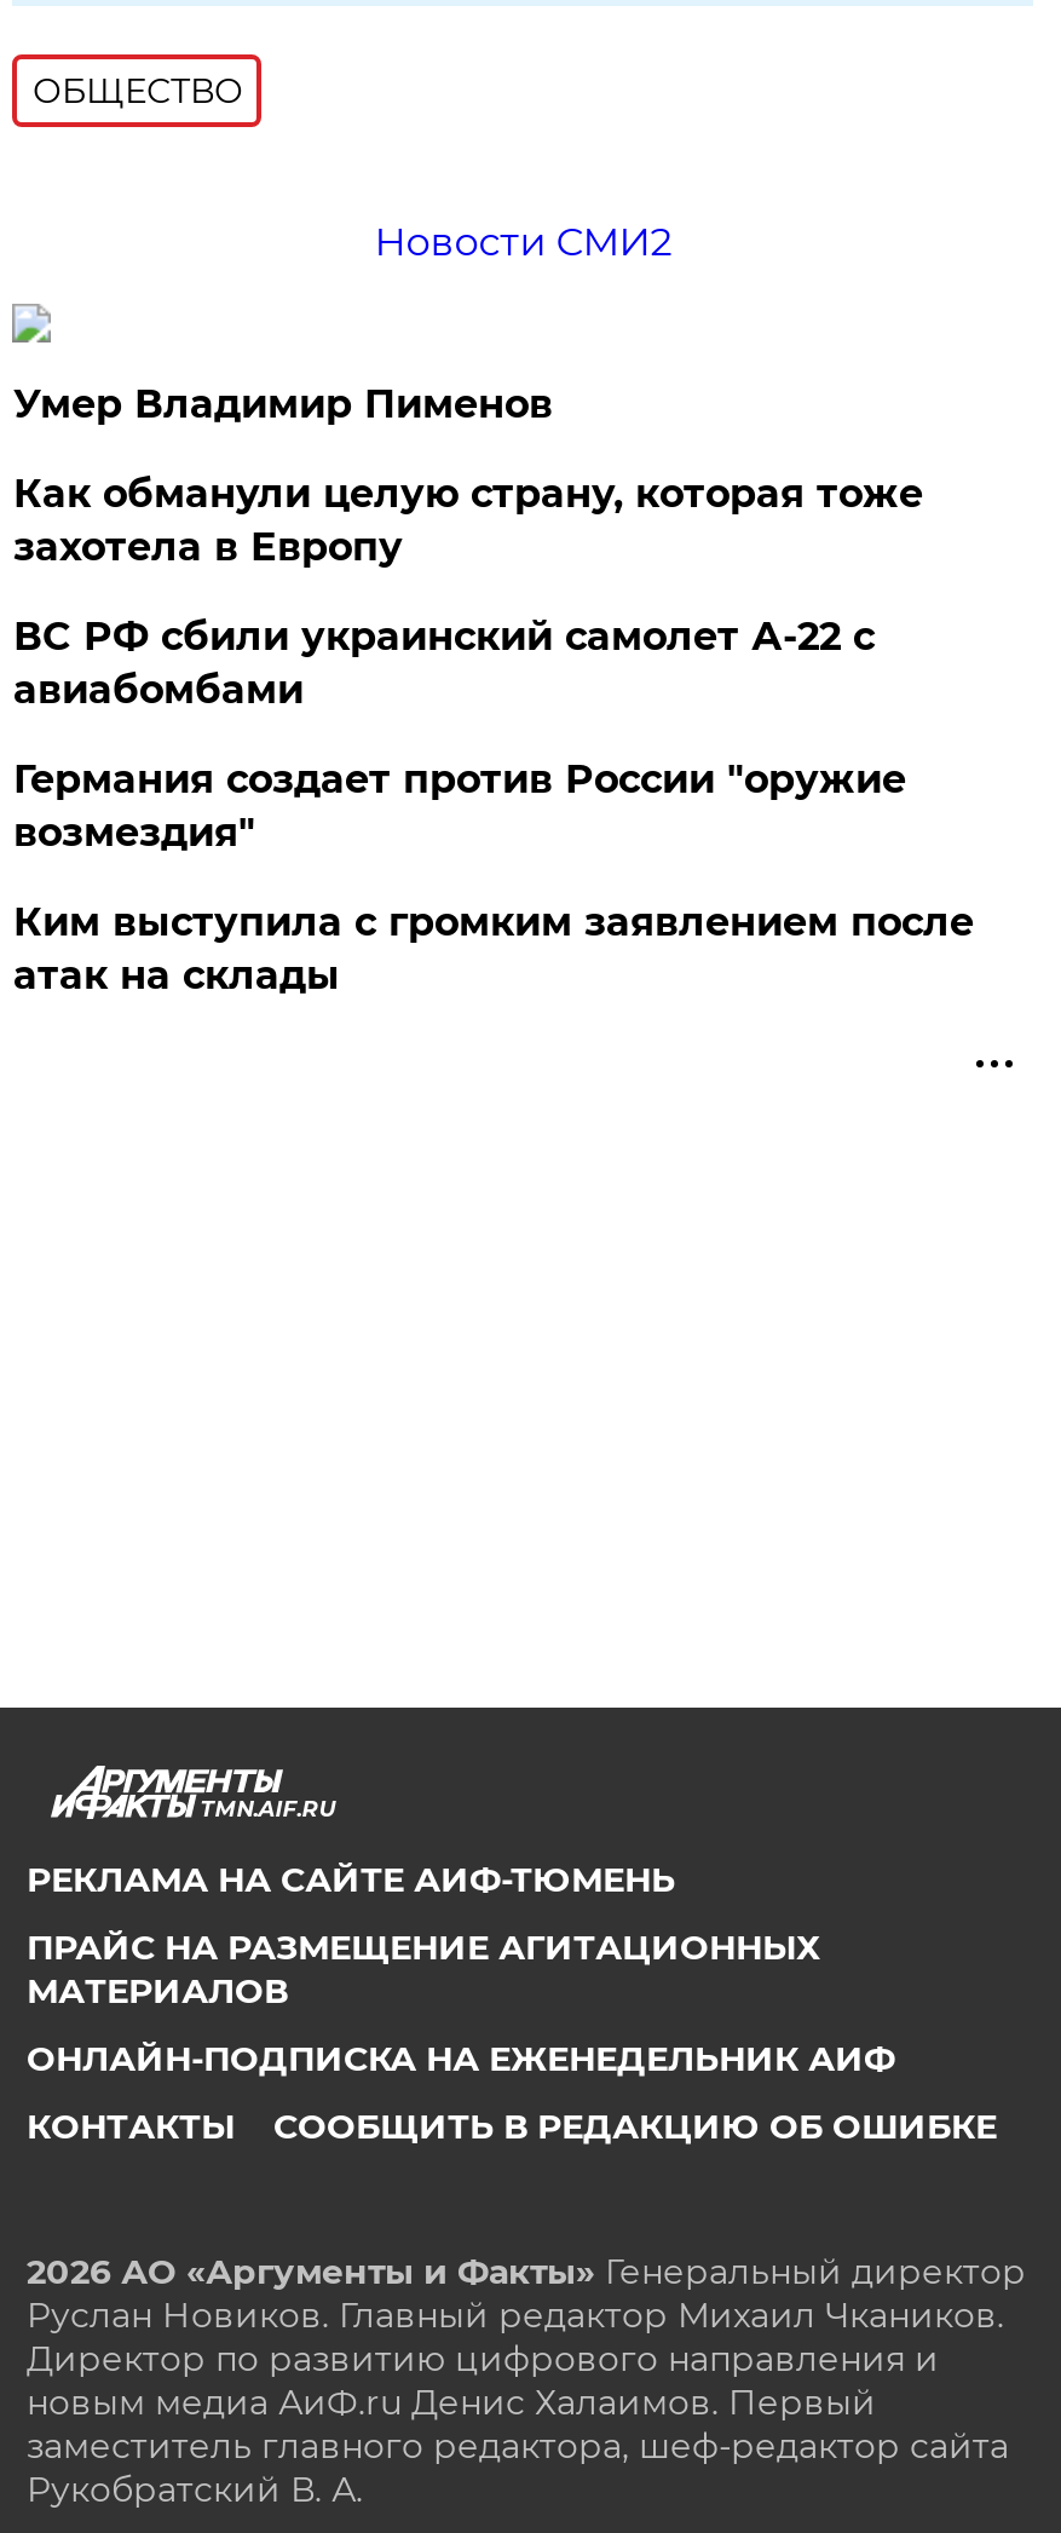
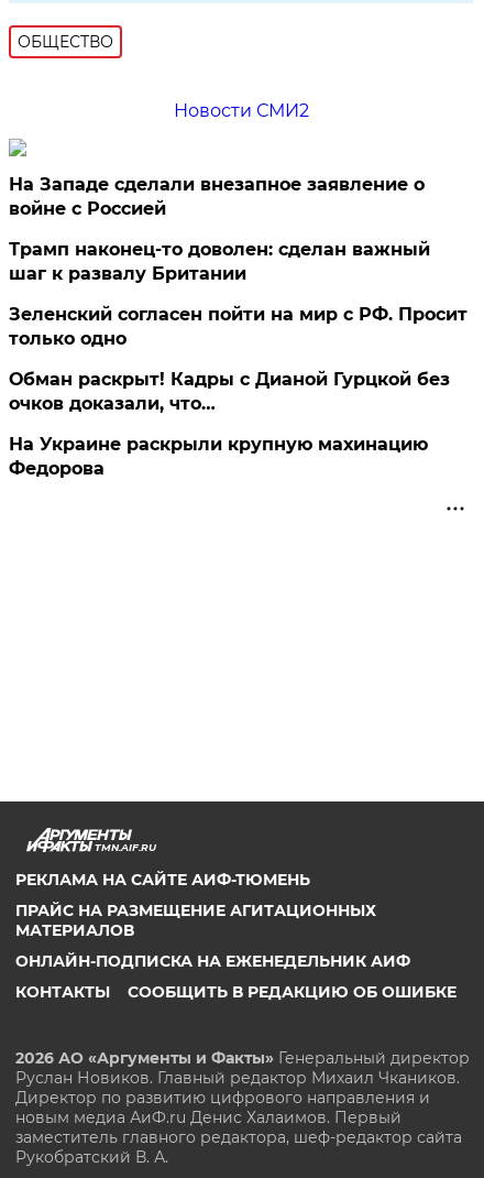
- Умер Владимир Пименов
+ На Западе сделали внезапное заявление о
+ войне с Россией

- Как обманули целую страну, которая тоже
- захотела в Европу
+ Трамп наконец-то доволен: сделан важный
+ шаг к развалу Британии

- ВС РФ сбили украинский самолет А-22 с
- авиабомбами
+ Зеленский согласен пойти на мир с РФ. Просит
+ только одно

- Германия создает против России "оружие
- возмездия"
+ Обман раскрыт! Кадры с Дианой Гурцкой без
+ очков доказали, что…

- Ким выступила с громким заявлением после
- атак на склады
+ На Украине раскрыли крупную махинацию
+ Федорова
